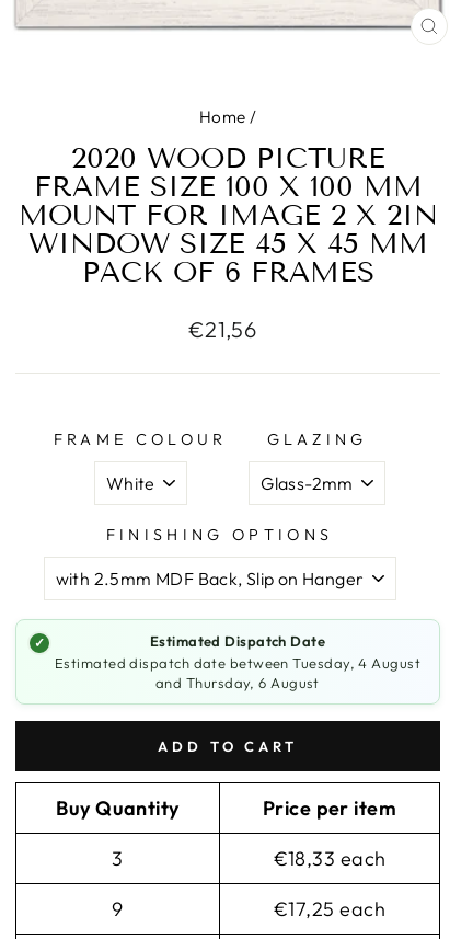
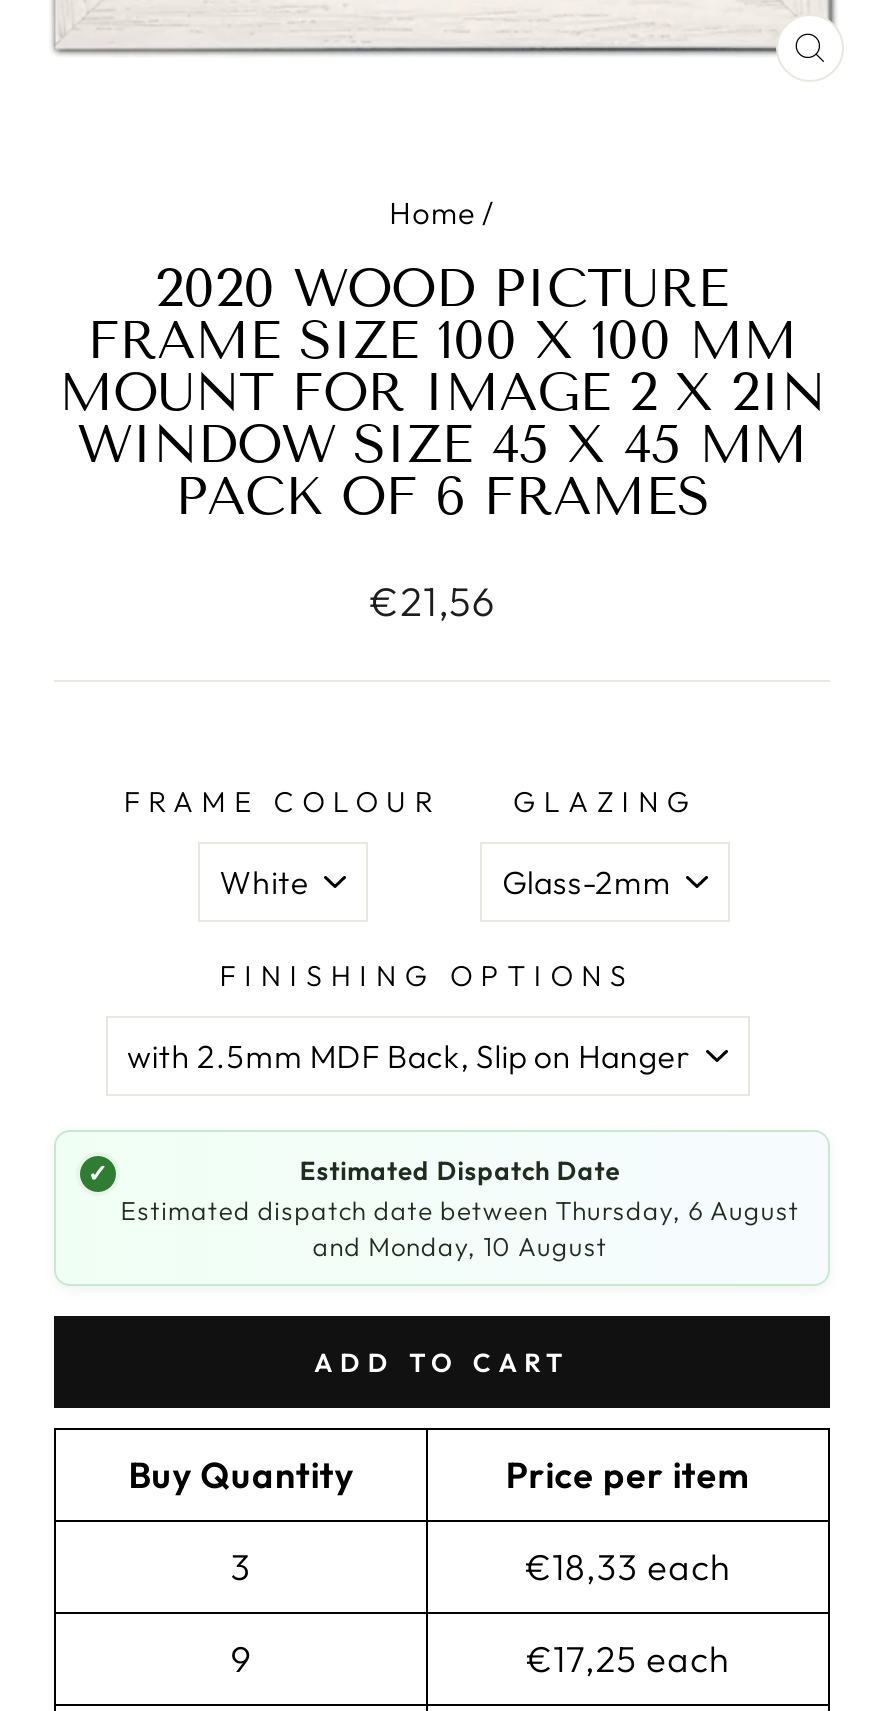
- Estimated dispatch date between Tuesday, 4 August
+ Estimated dispatch date between Thursday, 6 August

- and Thursday, 6 August
+ and Monday, 10 August
